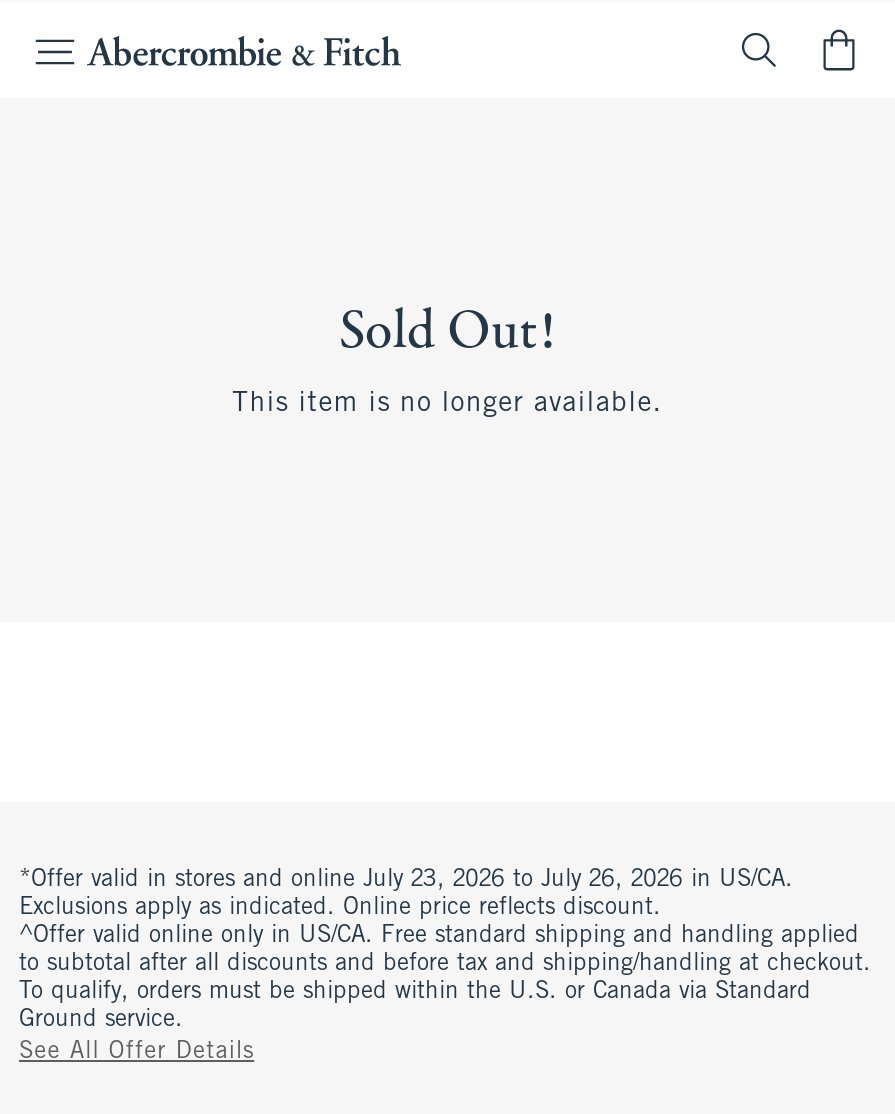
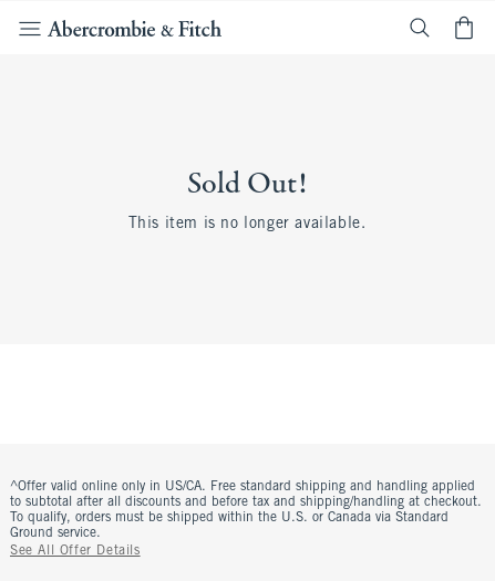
- *Offer valid in stores and online July 23, 2026 to July 26, 2026 in US/CA.
- Exclusions apply as indicated. Online price reflects discount.
